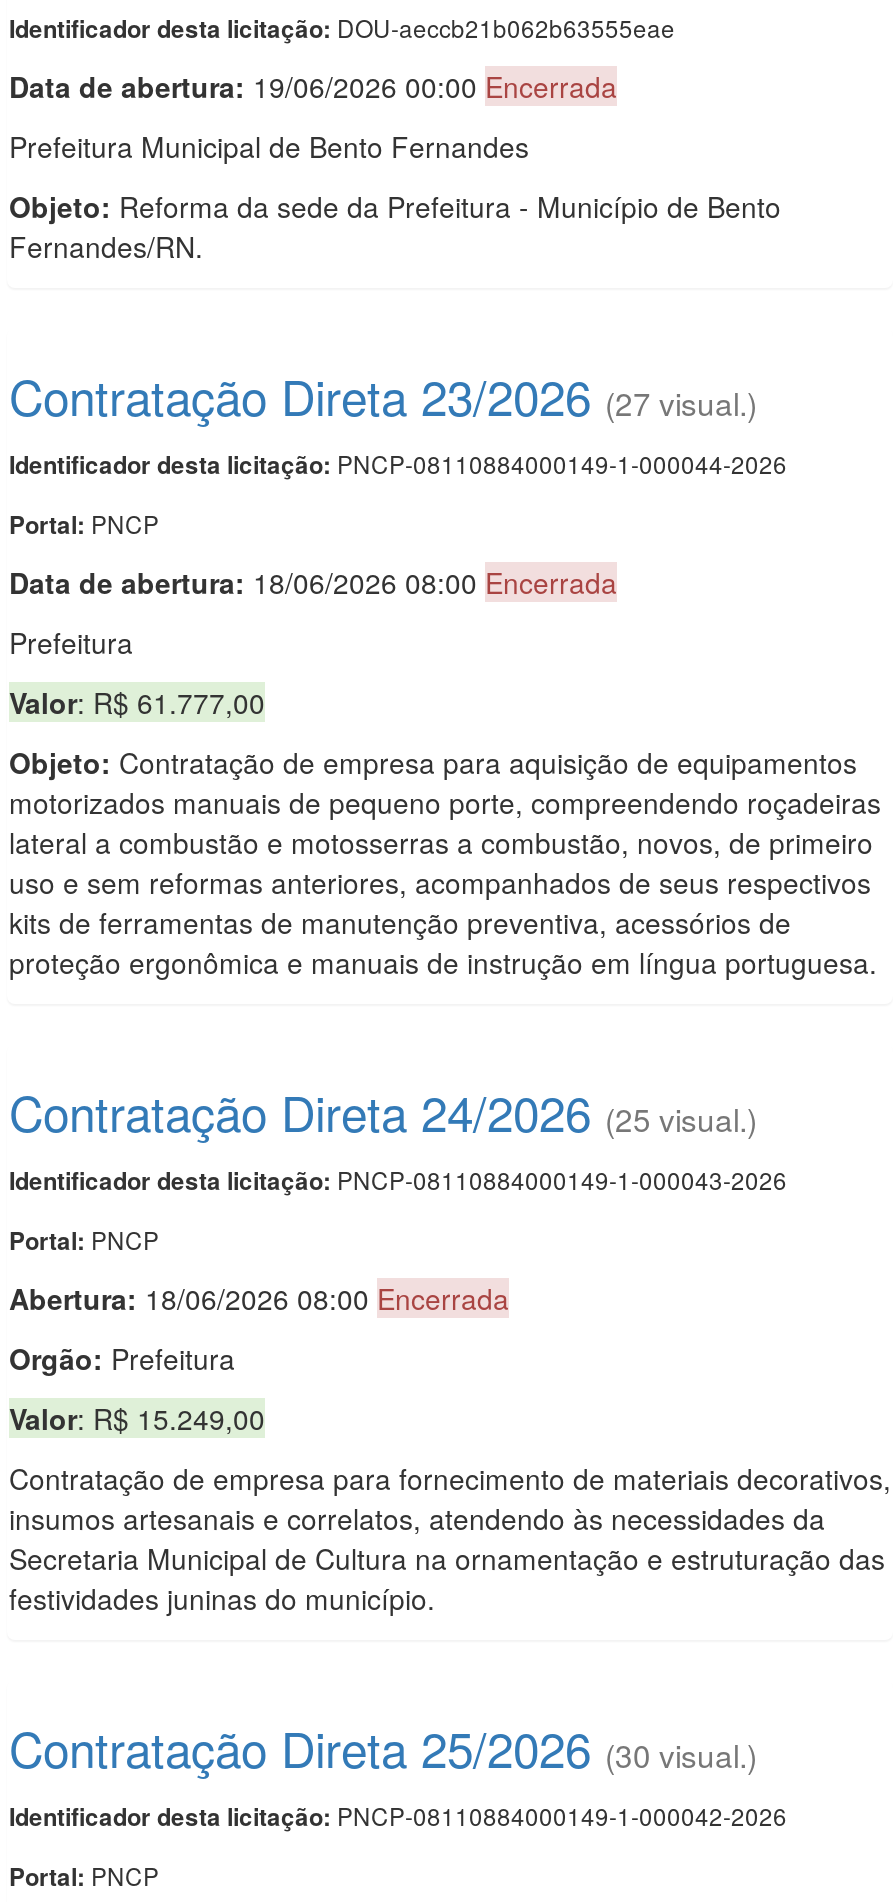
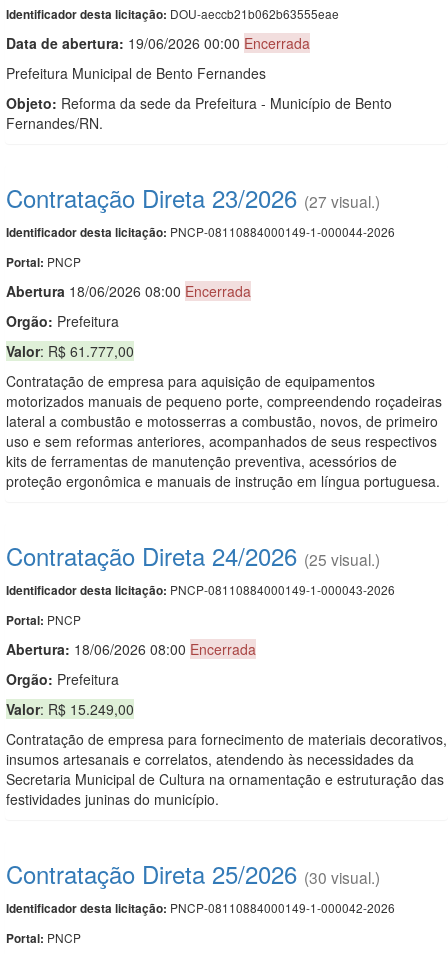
- Data de abertura: 18/06/2026 08:00 Encerrada
+ Abertura 18/06/2026 08:00 Encerrada

- Prefeitura
+ Orgão: Prefeitura

- Objeto: Contratação de empresa para aquisição de equipamentos
+ Contratação de empresa para aquisição de equipamentos
